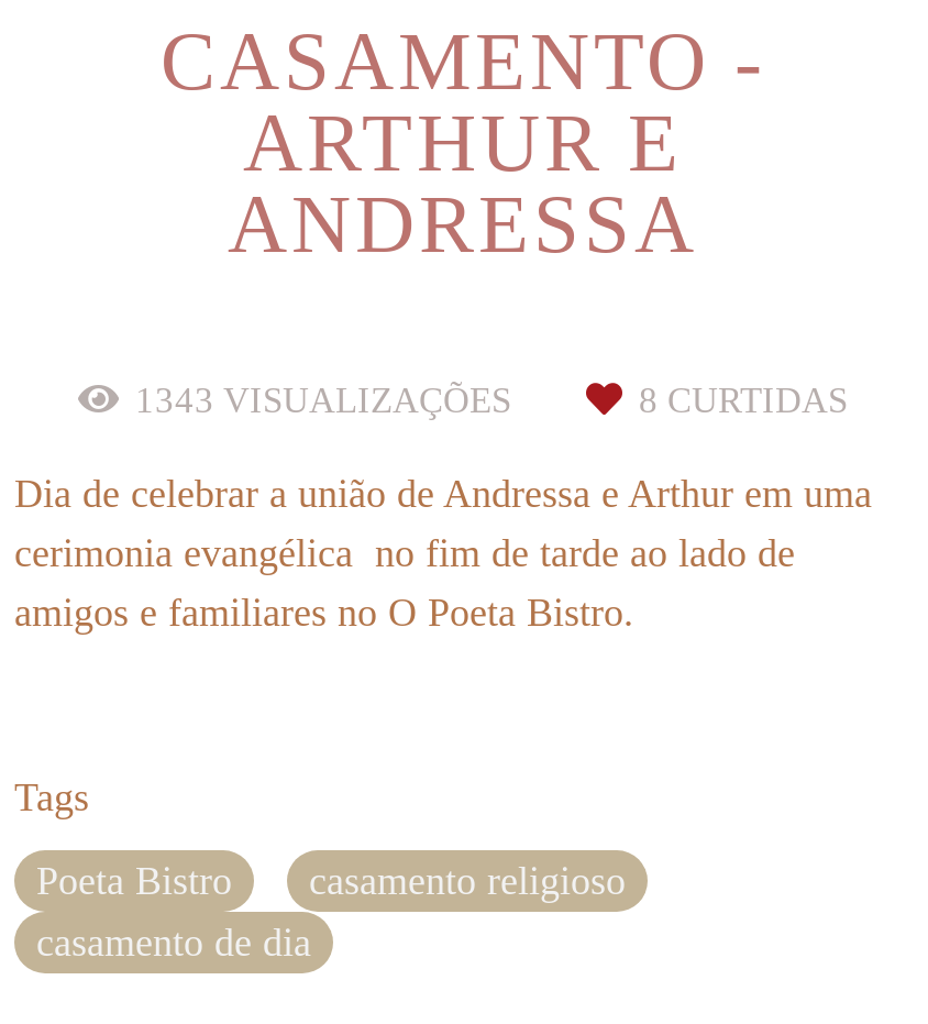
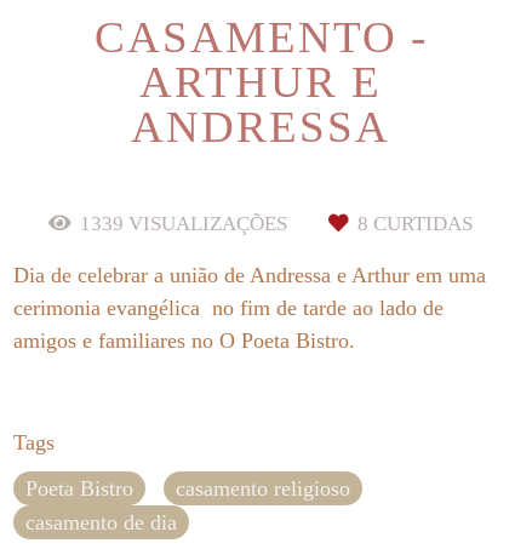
- 1343 VISUALIZAÇÕES
+ 1339 VISUALIZAÇÕES
